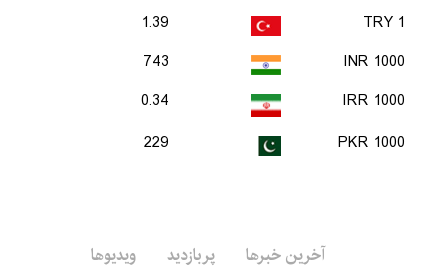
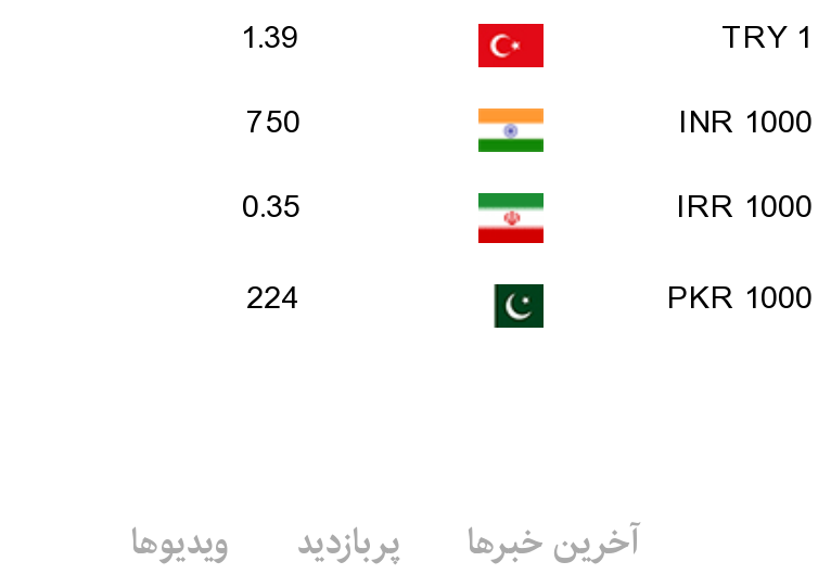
- 743
+ 750

- 0.34
+ 0.35

- 229
+ 224
